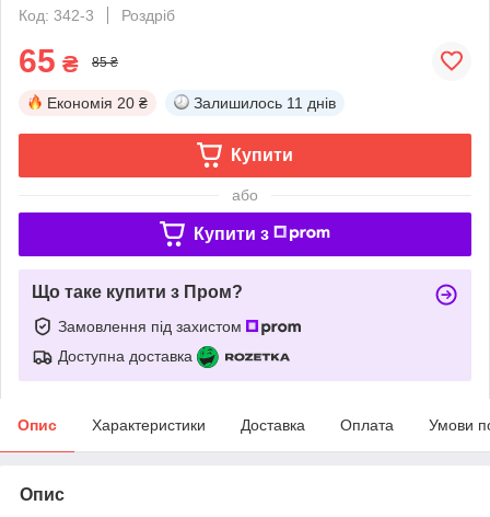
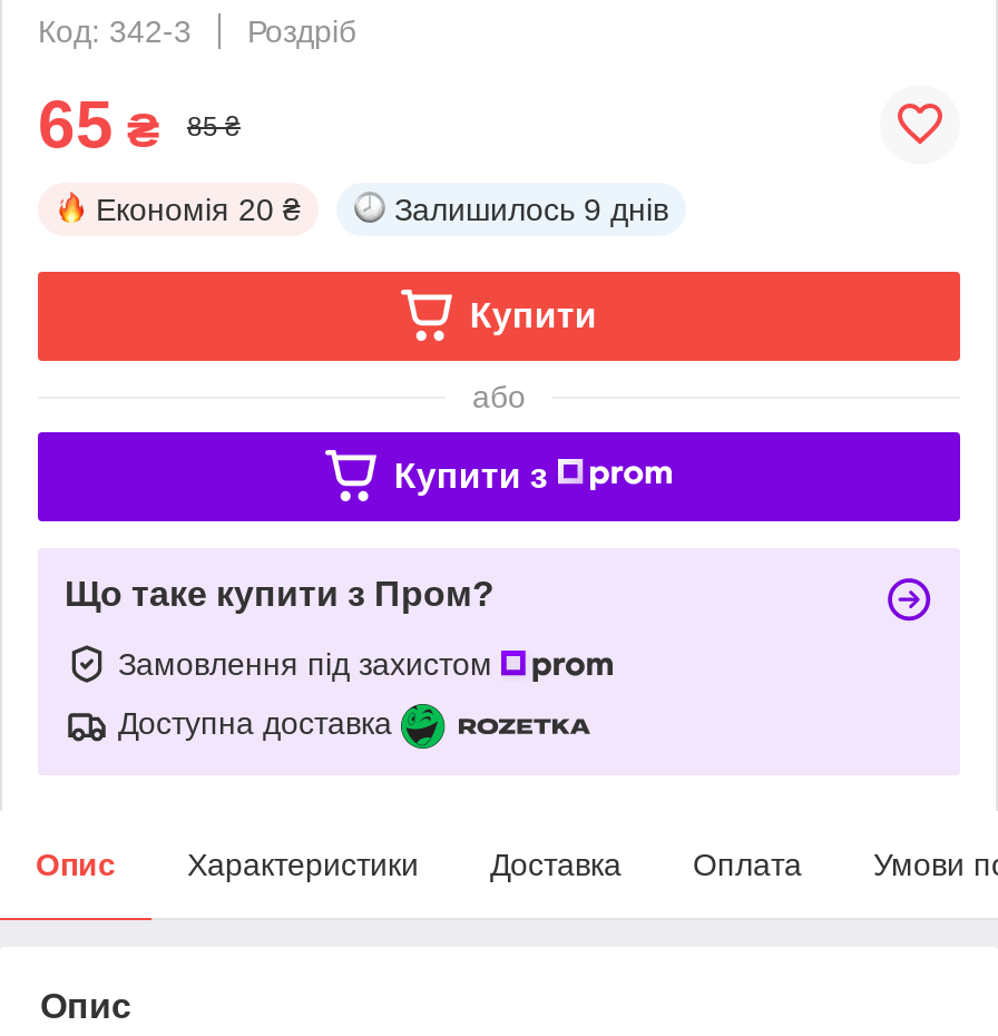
- Залишилось 11 днів
+ Залишилось 9 днів
